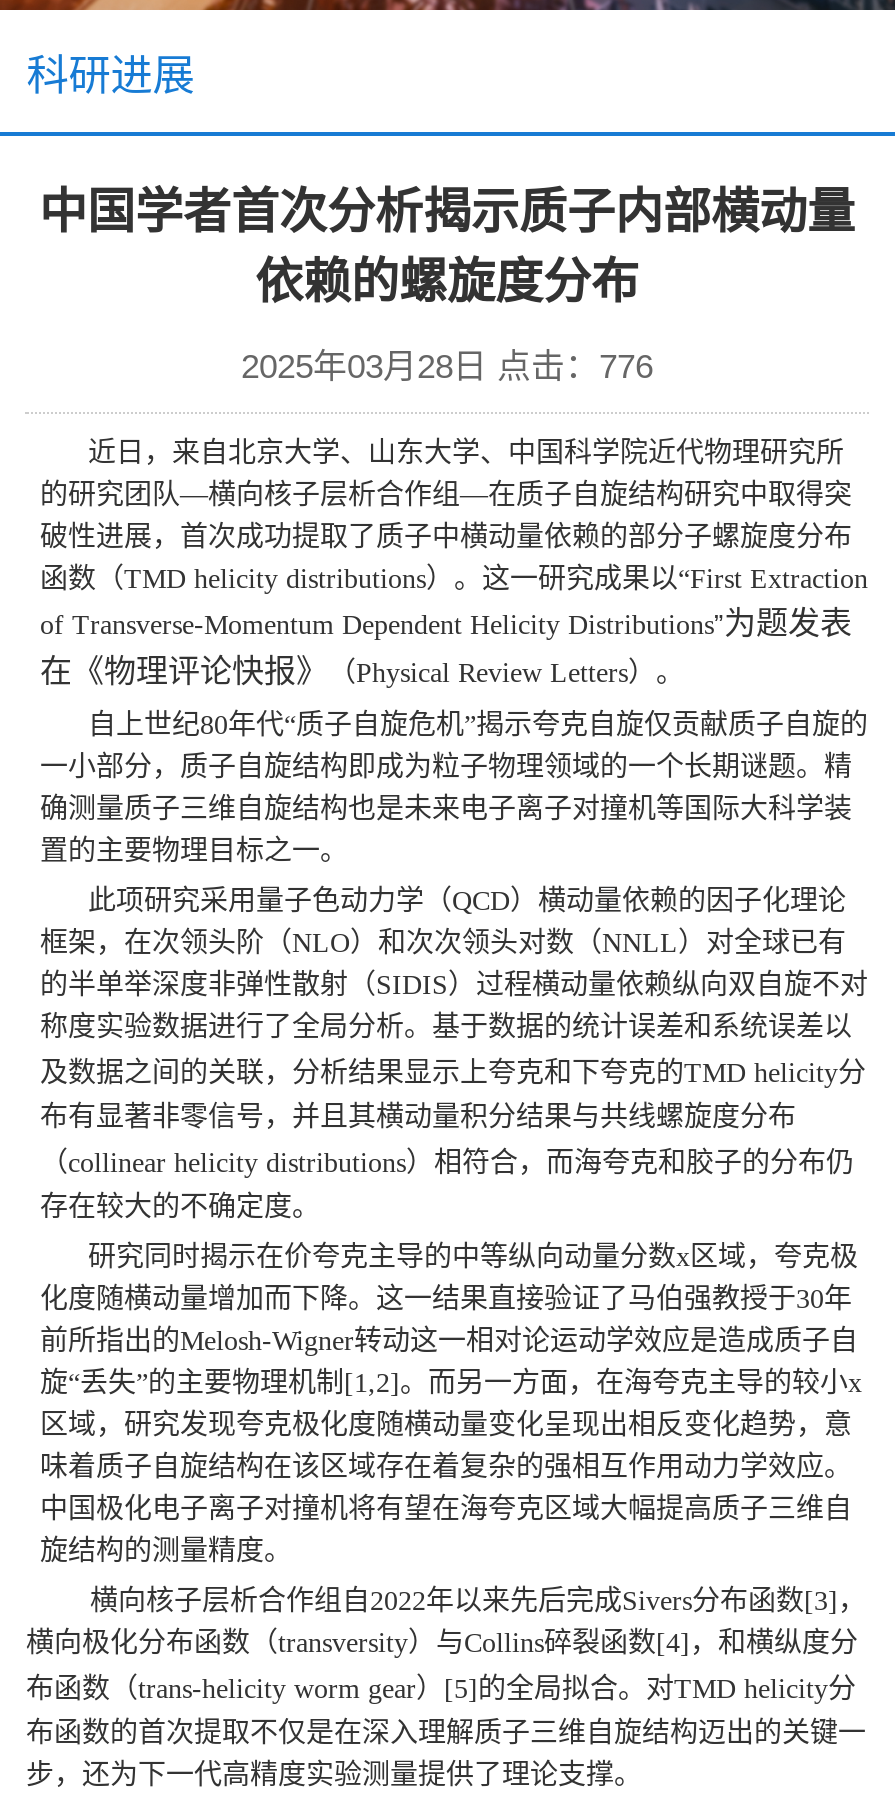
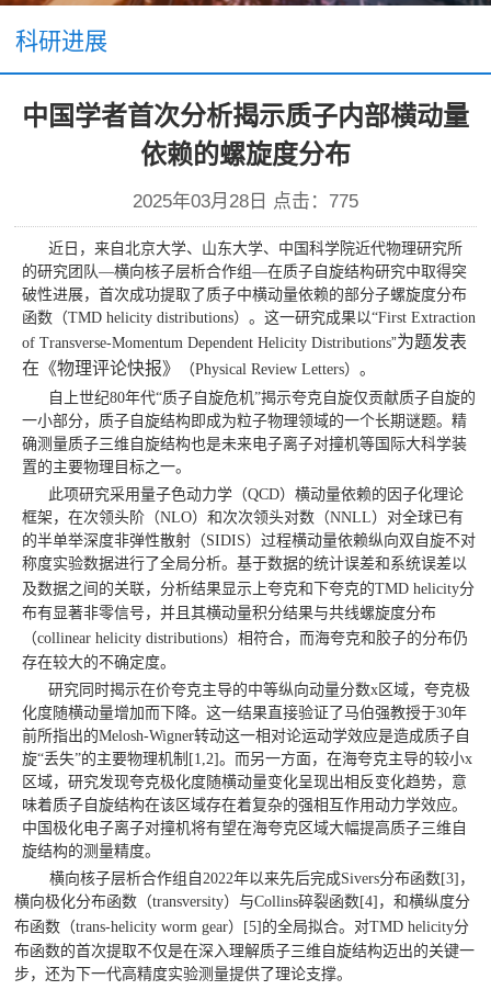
- 2025年03月28日 点击：776
+ 2025年03月28日 点击：775
